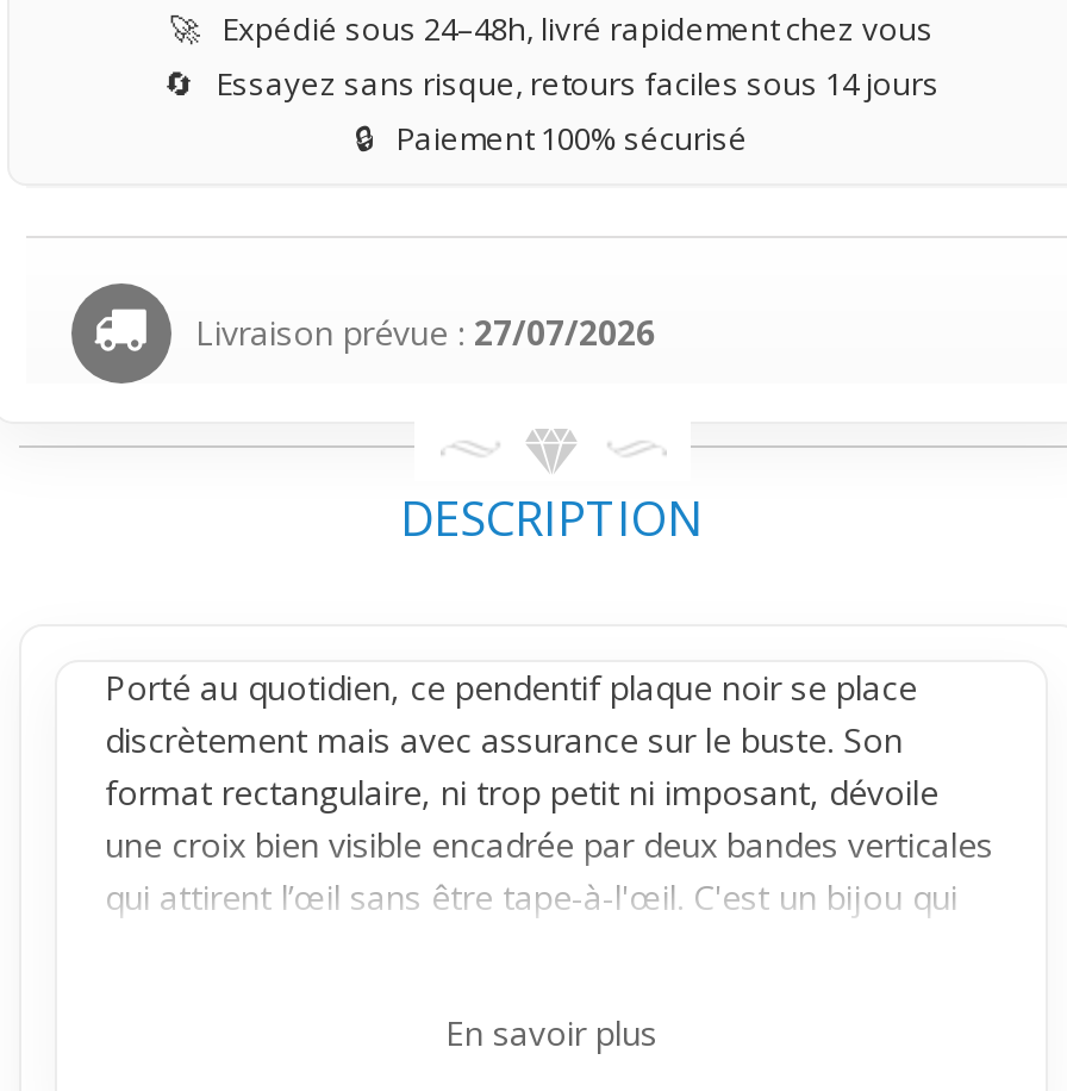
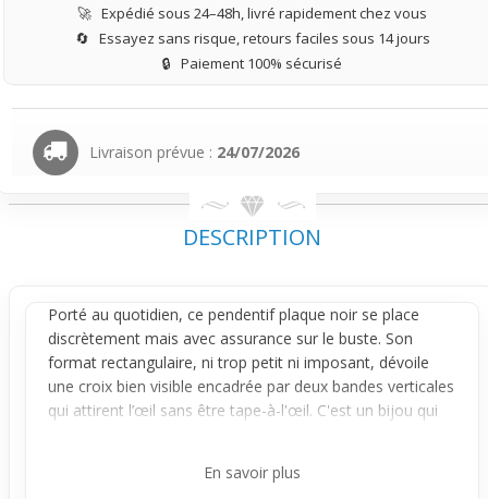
- Livraison prévue : 27/07/2026
+ Livraison prévue : 24/07/2026
